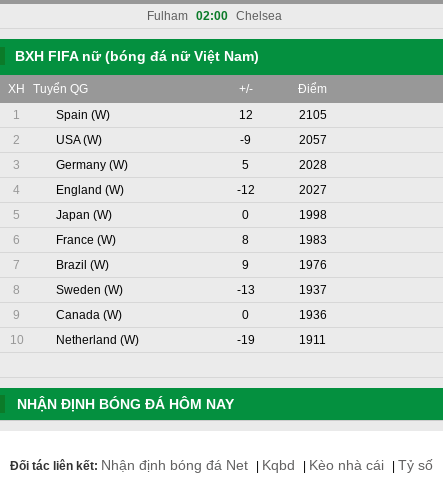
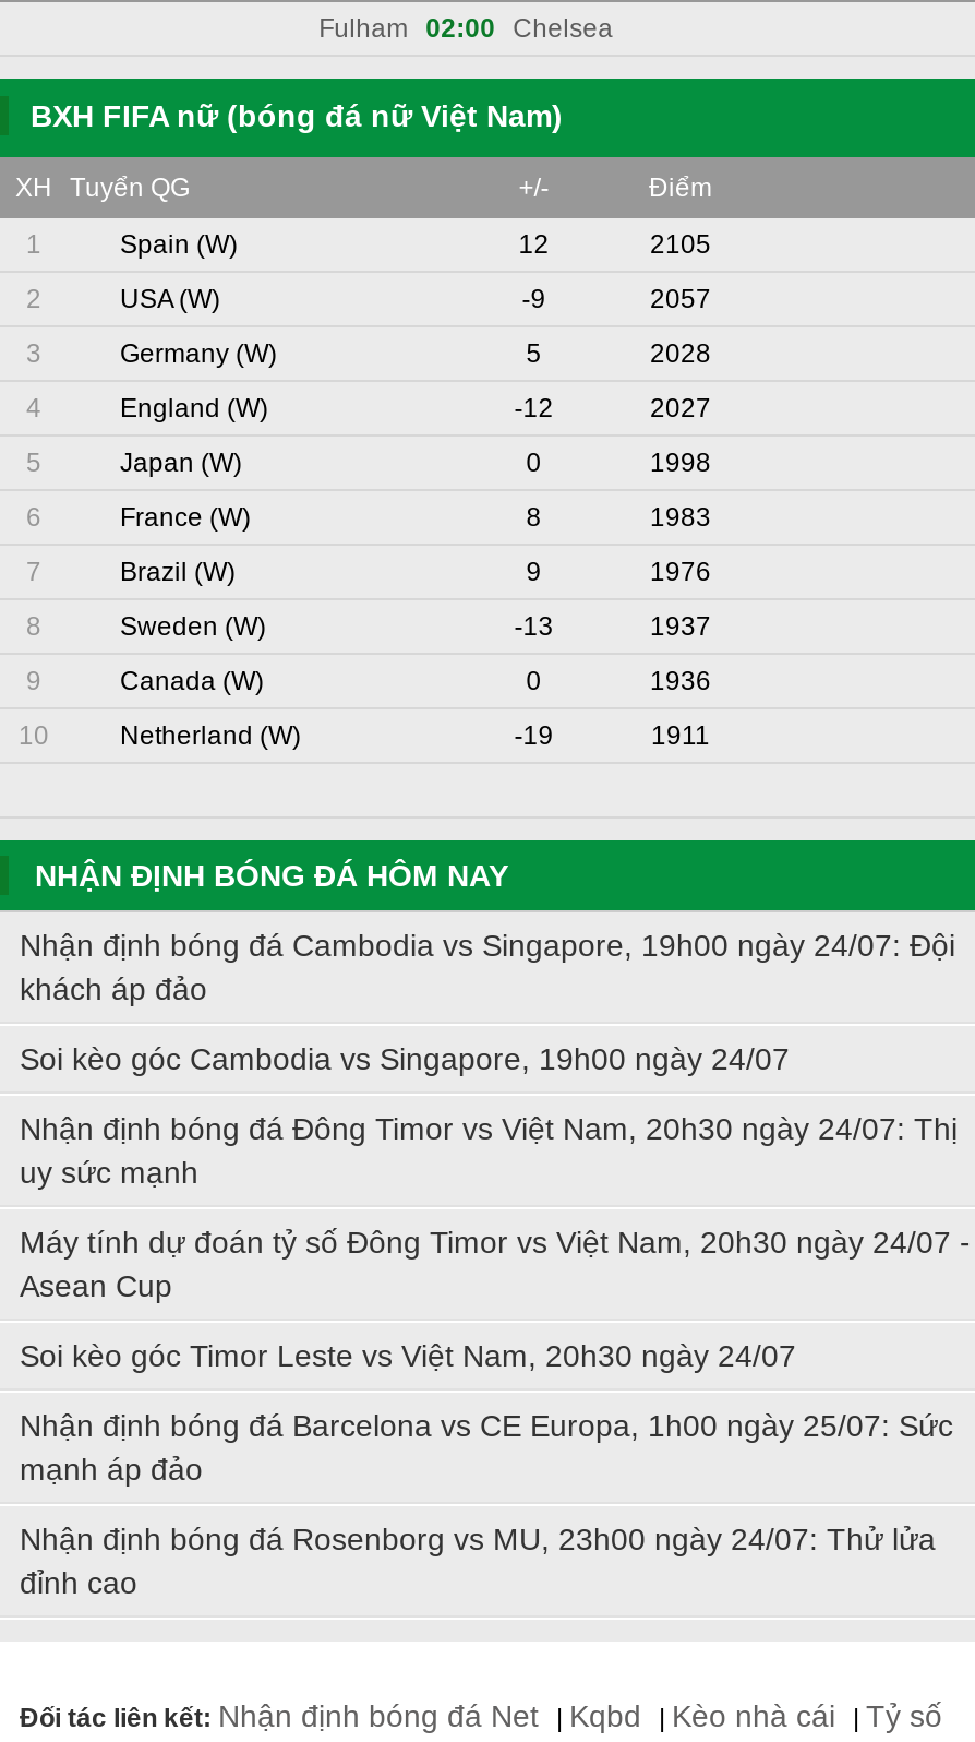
+ Nhận định bóng đá Cambodia vs Singapore, 19h00 ngày 24/07: Đội
+ khách áp đảo
+ Soi kèo góc Cambodia vs Singapore, 19h00 ngày 24/07
+ Nhận định bóng đá Đông Timor vs Việt Nam, 20h30 ngày 24/07: Thị
+ uy sức mạnh
+ Máy tính dự đoán tỷ số Đông Timor vs Việt Nam, 20h30 ngày 24/07 -
+ Asean Cup
+ Soi kèo góc Timor Leste vs Việt Nam, 20h30 ngày 24/07
+ Nhận định bóng đá Barcelona vs CE Europa, 1h00 ngày 25/07: Sức
+ mạnh áp đảo
+ Nhận định bóng đá Rosenborg vs MU, 23h00 ngày 24/07: Thử lửa
+ đỉnh cao
